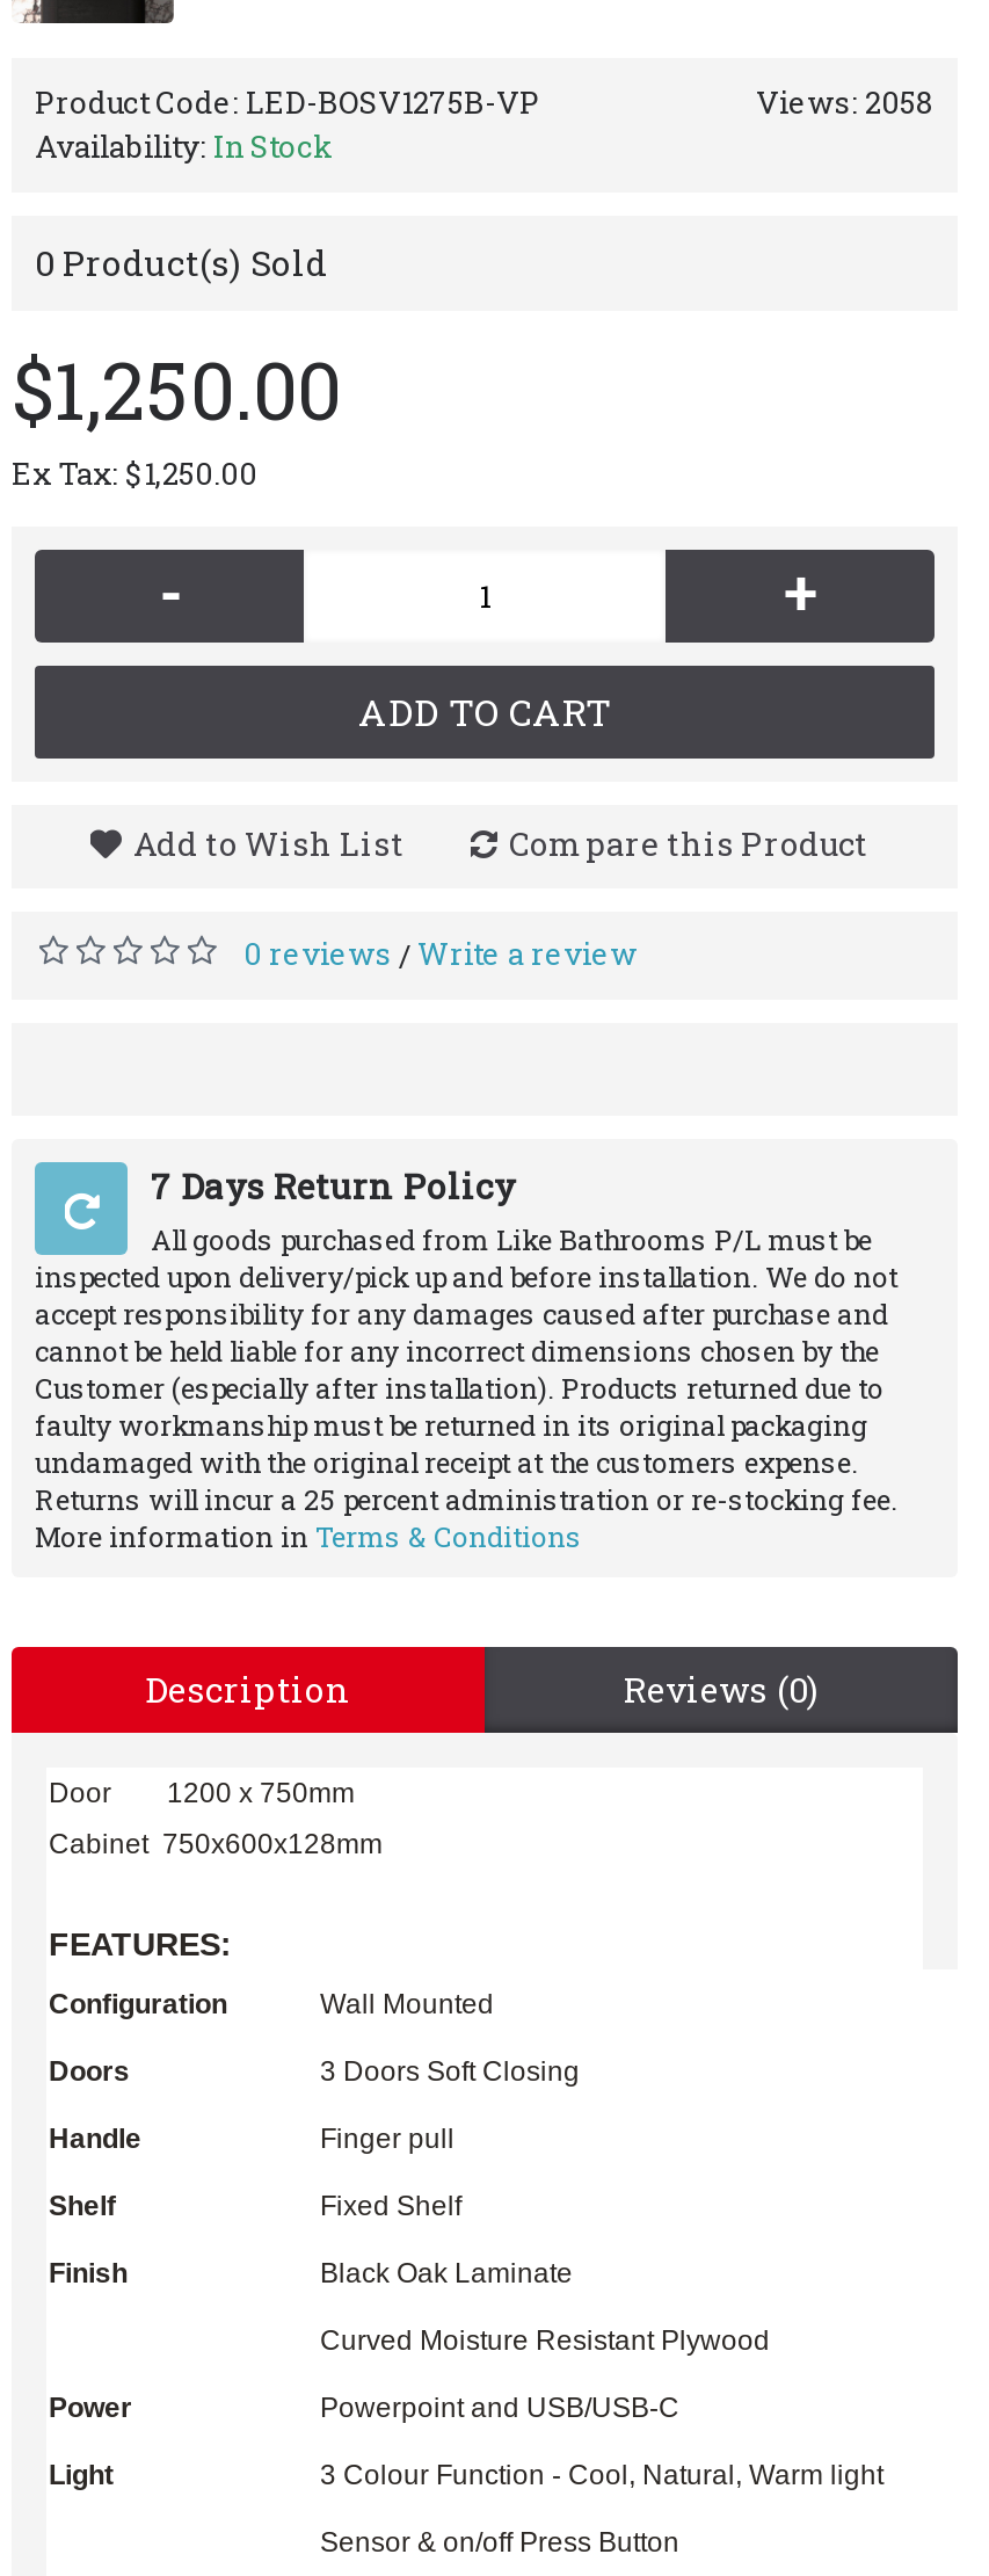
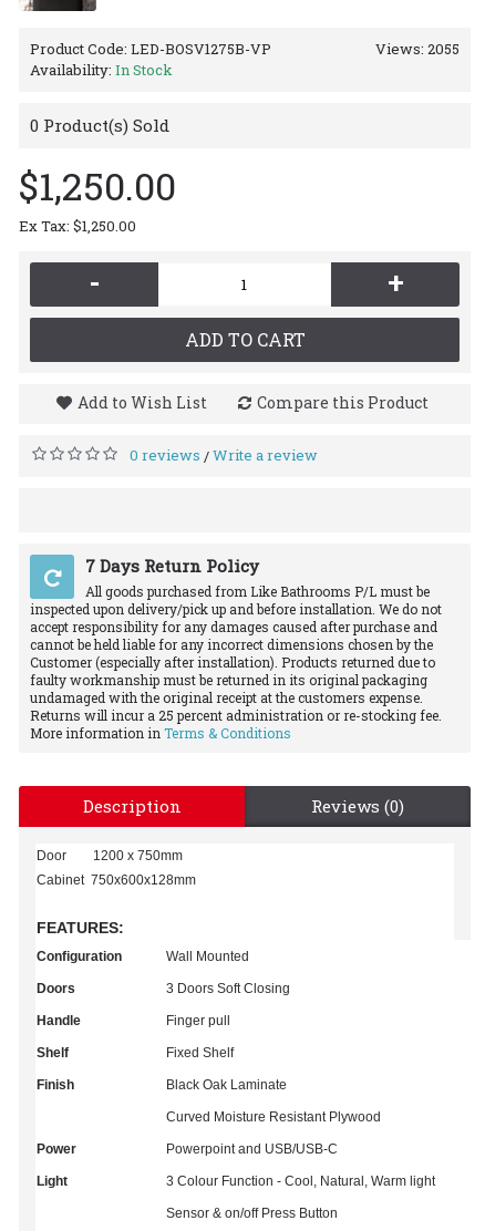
- Views: 2058
+ Views: 2055
